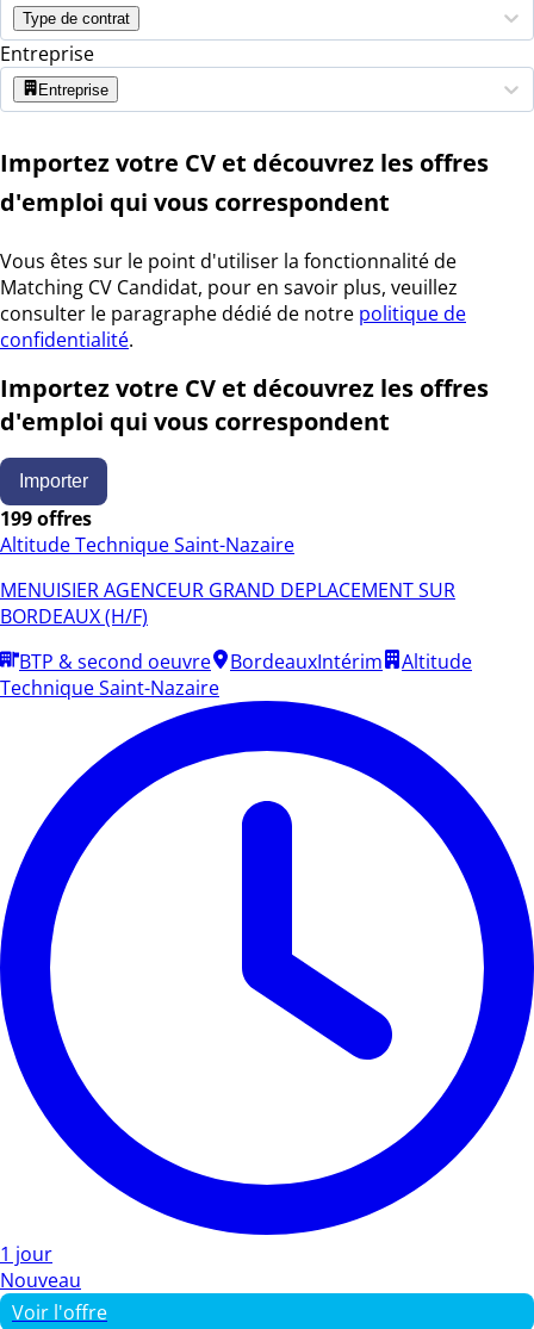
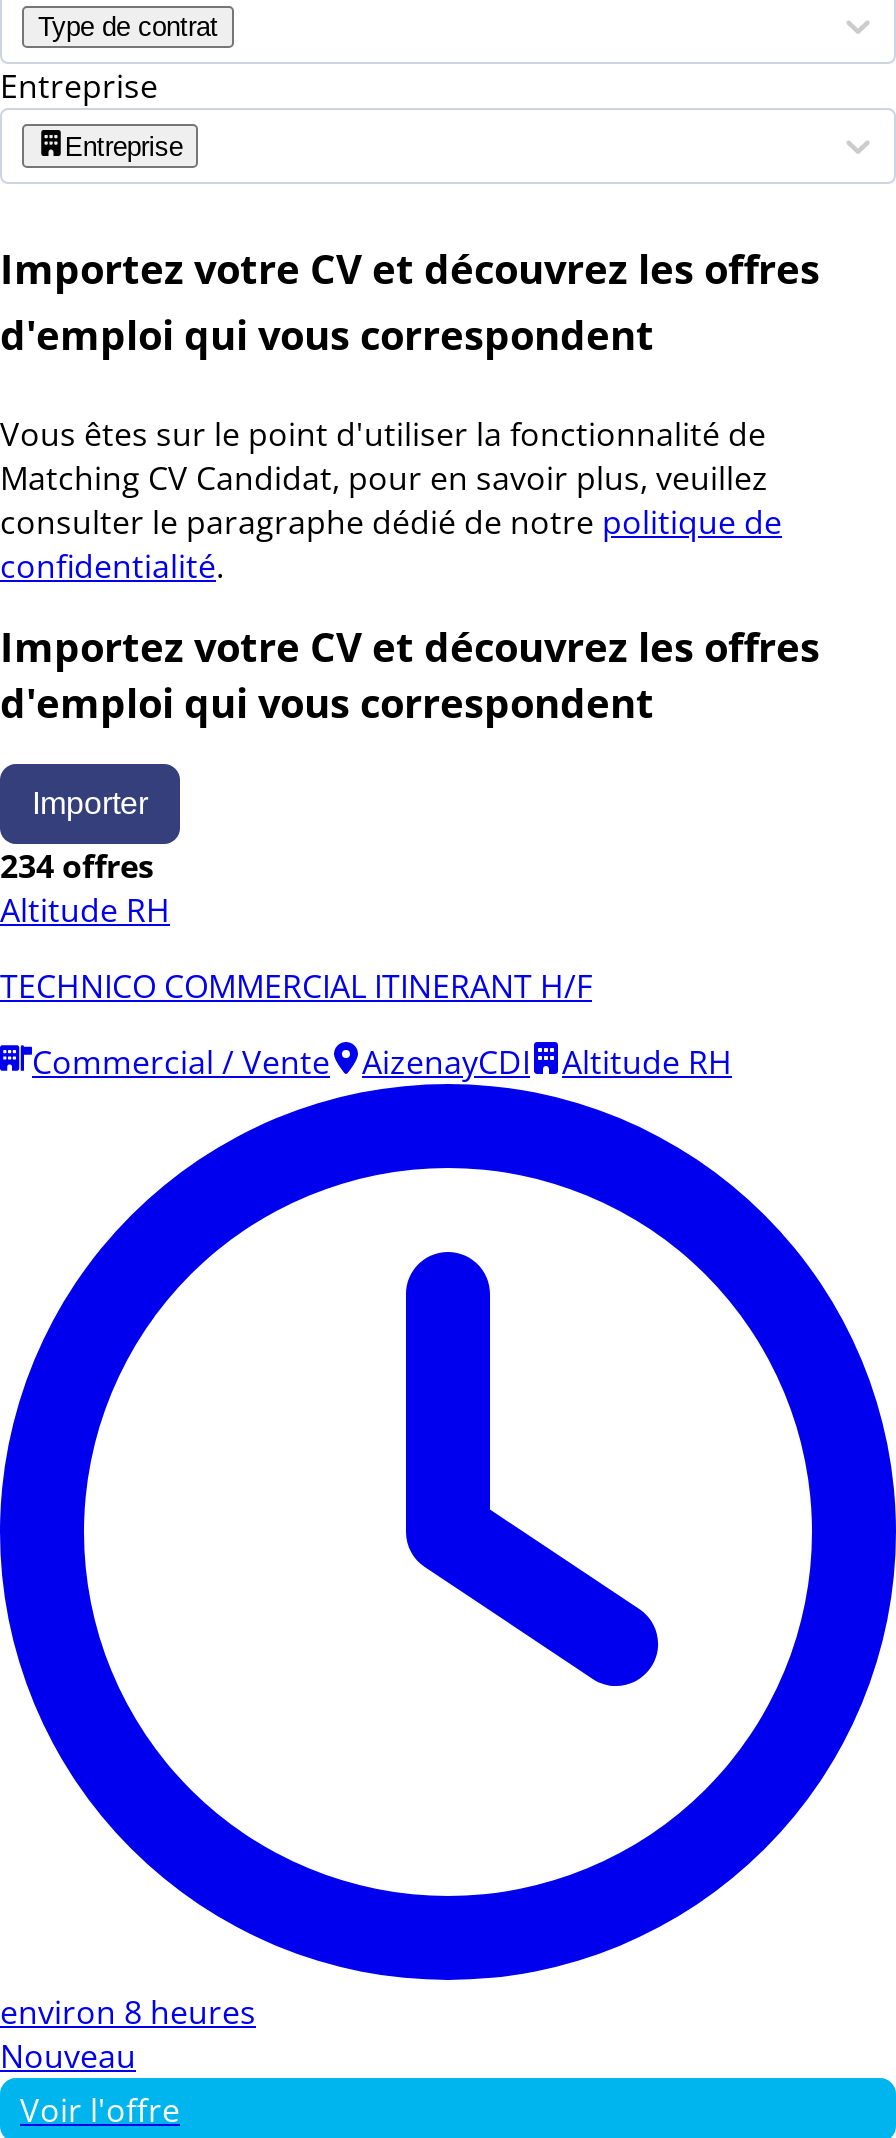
- 199 offres
- Altitude Technique Saint-Nazaire
+ 234 offres
+ Altitude RH

- MENUISIER AGENCEUR GRAND DEPLACEMENT SUR
- BORDEAUX (H/F)
+ TECHNICO COMMERCIAL ITINERANT H/F

- BTP & second oeuvre
- BordeauxIntérim
- Altitude
- Technique Saint-Nazaire
+ Commercial / Vente
+ AizenayCDI
+ Altitude RH

- 1 jour
+ environ 8 heures
